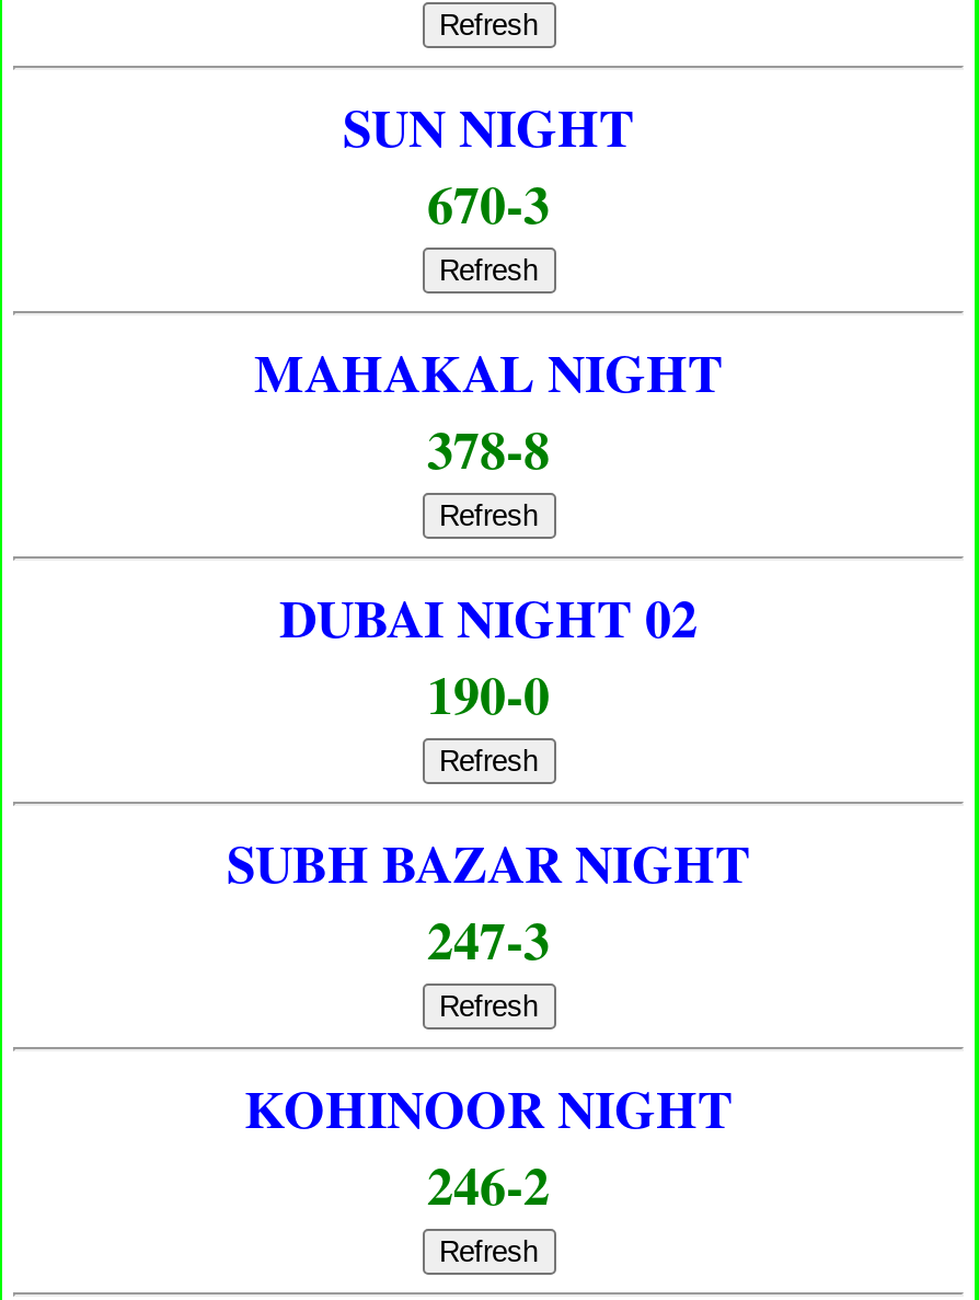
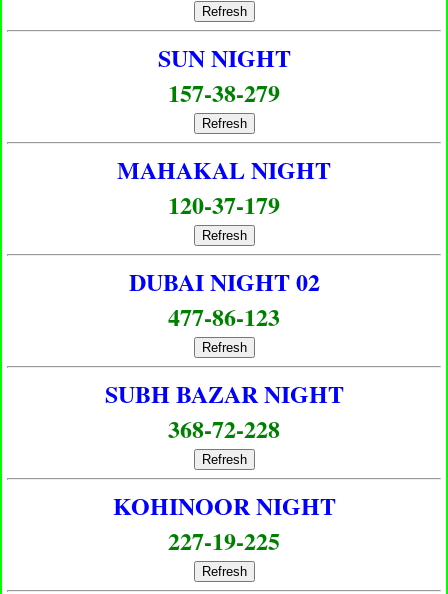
- 670-3
+ 157-38-279

- 378-8
+ 120-37-179

- 190-0
+ 477-86-123

- 247-3
+ 368-72-228

- 246-2
+ 227-19-225
